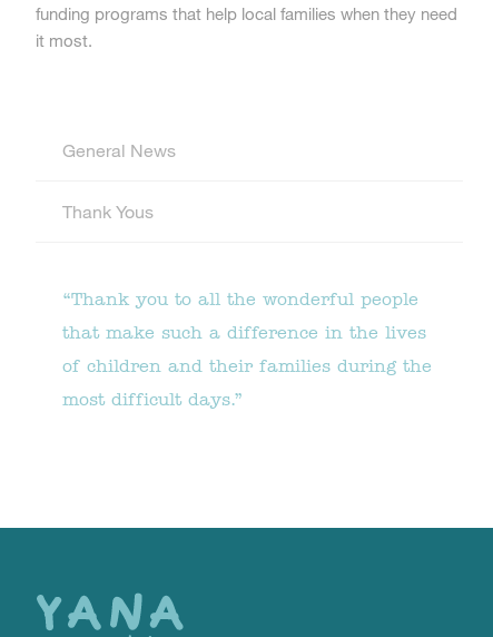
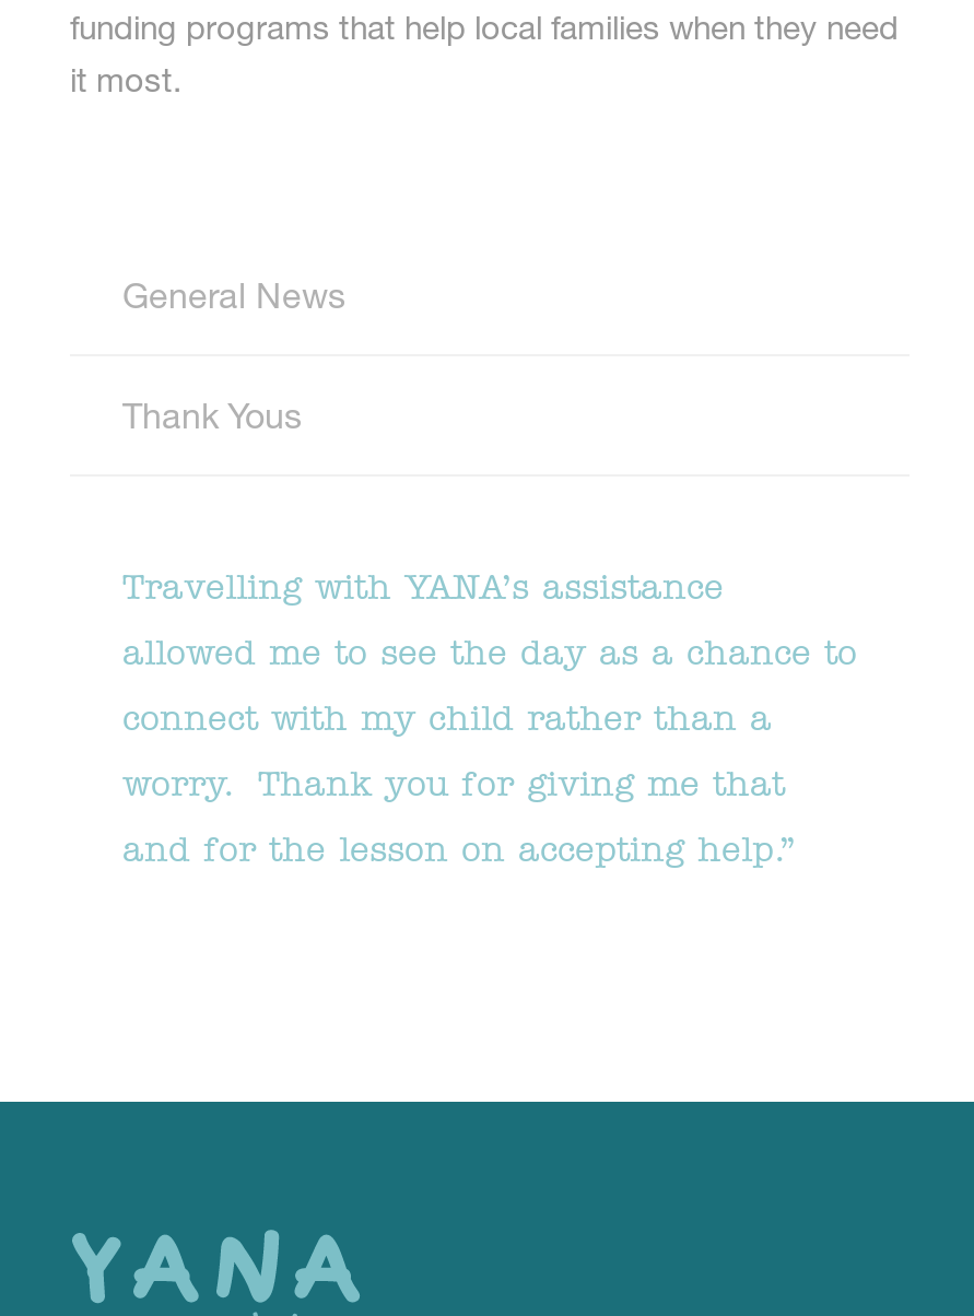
- “Thank you to all the wonderful people
- that make such a difference in the lives
- of children and their families during the
- most difficult days.”
+ Travelling with YANA’s assistance
+ allowed me to see the day as a chance to
+ connect with my child rather than a
+ worry. Thank you for giving me that
+ and for the lesson on accepting help.”
